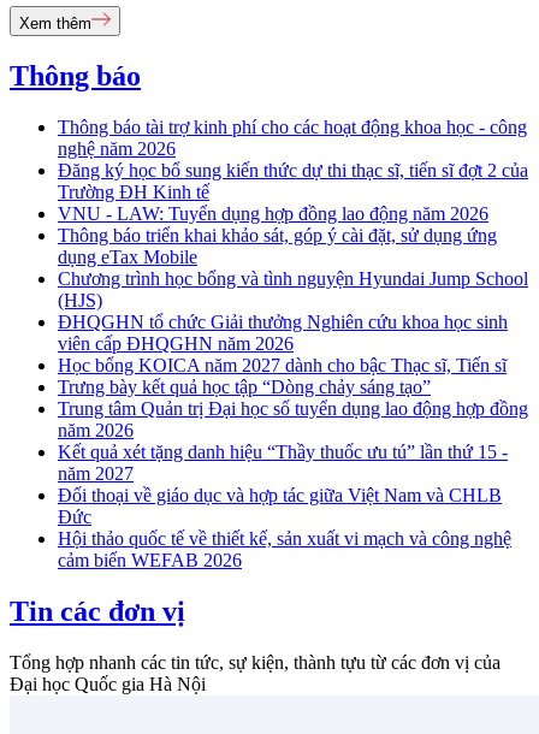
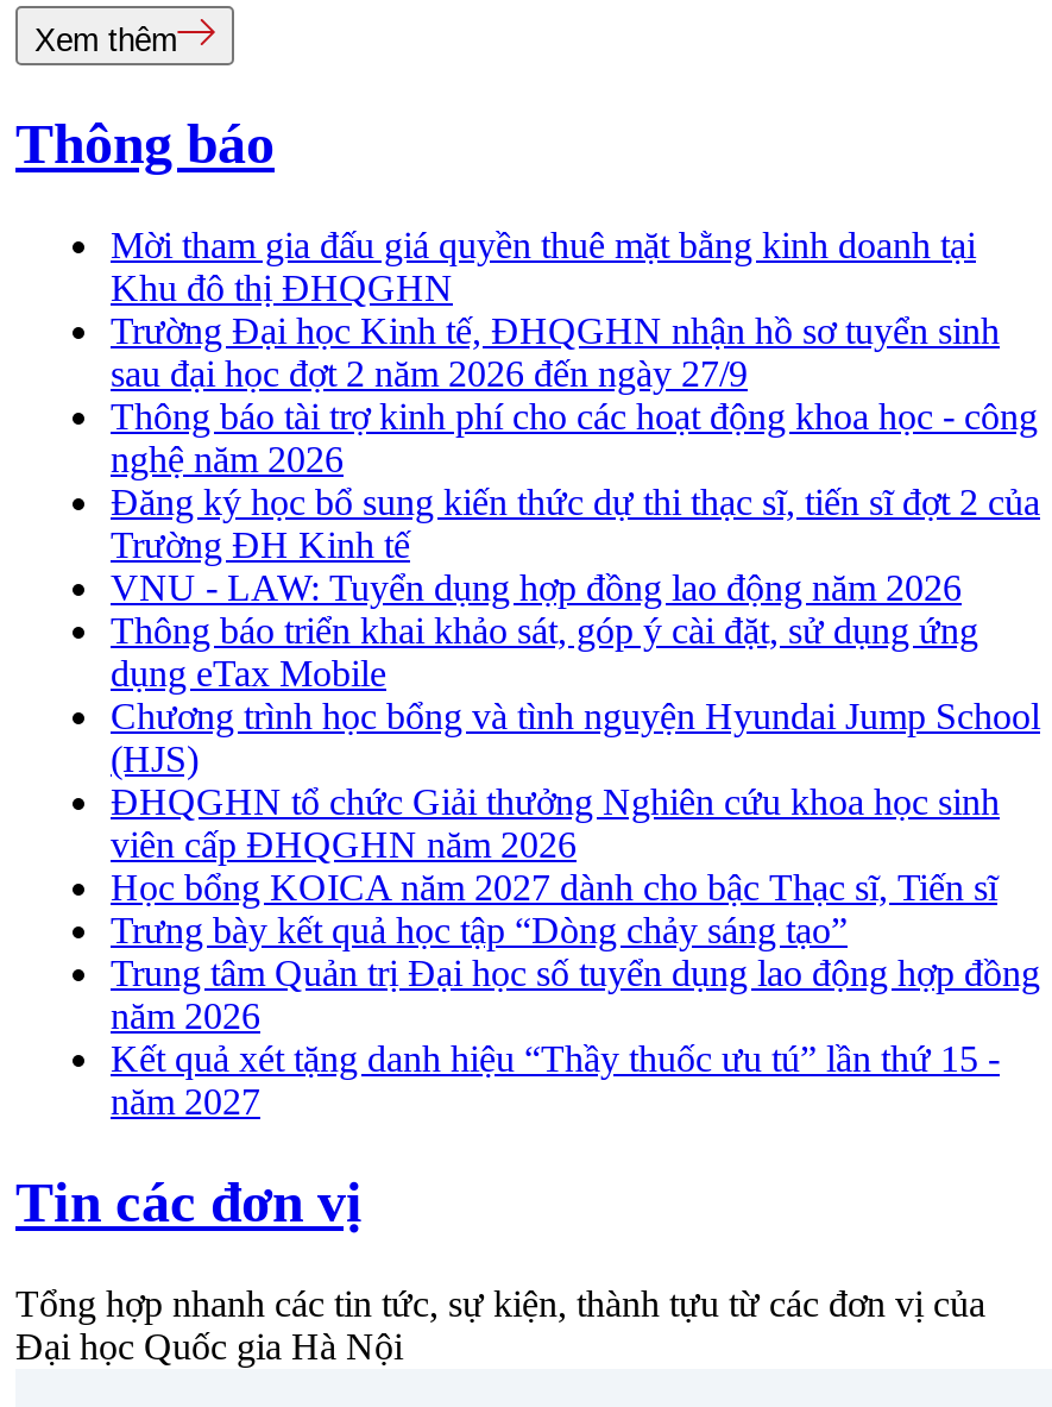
+ Mời tham gia đấu giá quyền thuê mặt bằng kinh doanh tại
+ Khu đô thị ĐHQGHN
+ Trường Đại học Kinh tế, ĐHQGHN nhận hồ sơ tuyển sinh
+ sau đại học đợt 2 năm 2026 đến ngày 27/9

moved down: Thông báo tài trợ kinh phí cho các hoạt động khoa học - công | nghệ năm 2026 | Đăng ký học bổ sung kiến thức dự thi thạc sĩ, tiến sĩ đợt 2 của | ... | Kết quả xét tặng danh hiệu “Thầy thuốc ưu tú” lần thứ 15 - | năm 2027

- Đối thoại về giáo dục và hợp tác giữa Việt Nam và CHLB
- Đức
- Hội thảo quốc tế về thiết kế, sản xuất vi mạch và công nghệ
- cảm biến WEFAB 2026
